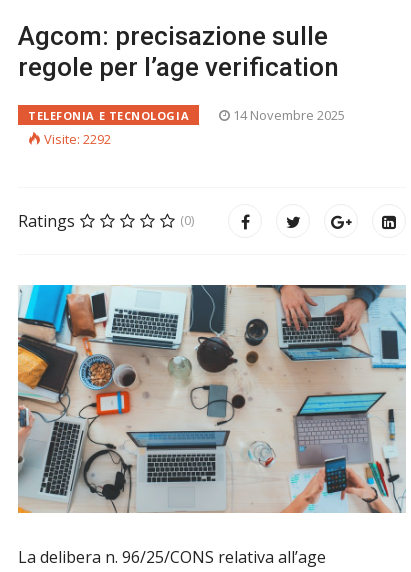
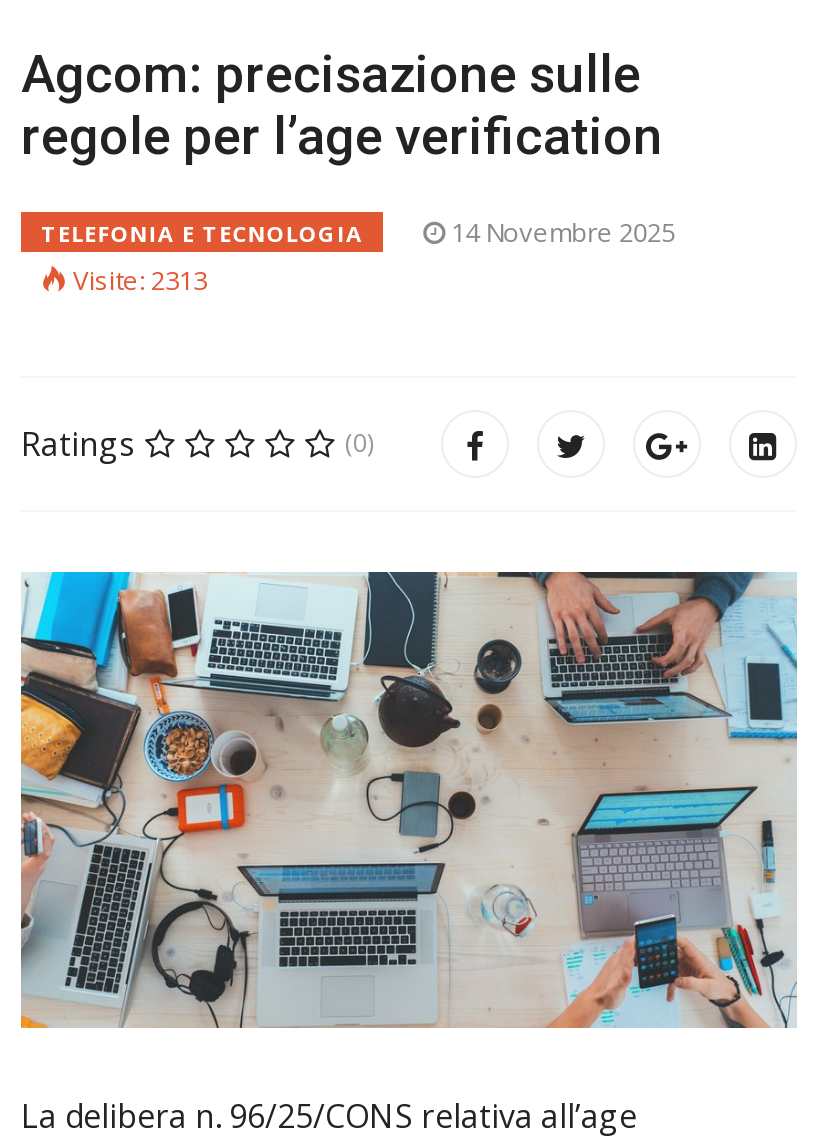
- Visite: 2292
+ Visite: 2313
